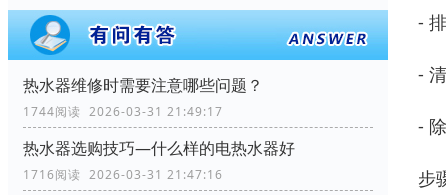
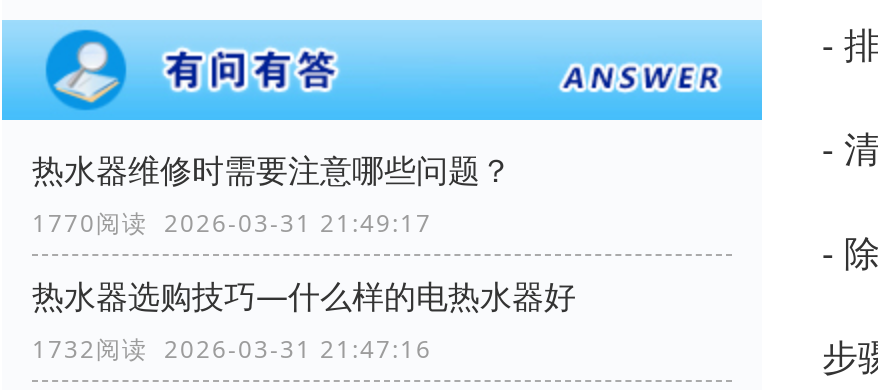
- 1744阅读 2026-03-31 21:49:17
+ 1770阅读 2026-03-31 21:49:17

- 1716阅读 2026-03-31 21:47:16
+ 1732阅读 2026-03-31 21:47:16
